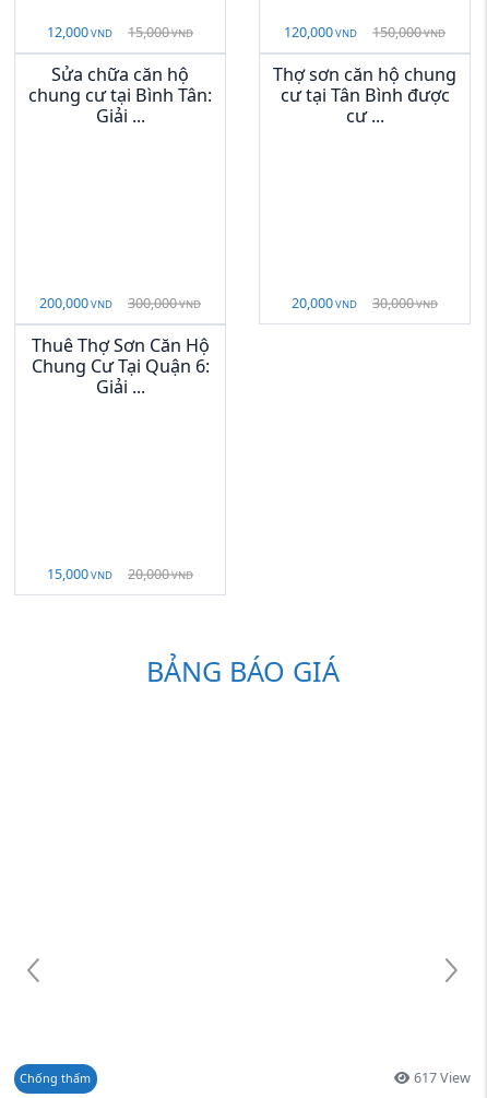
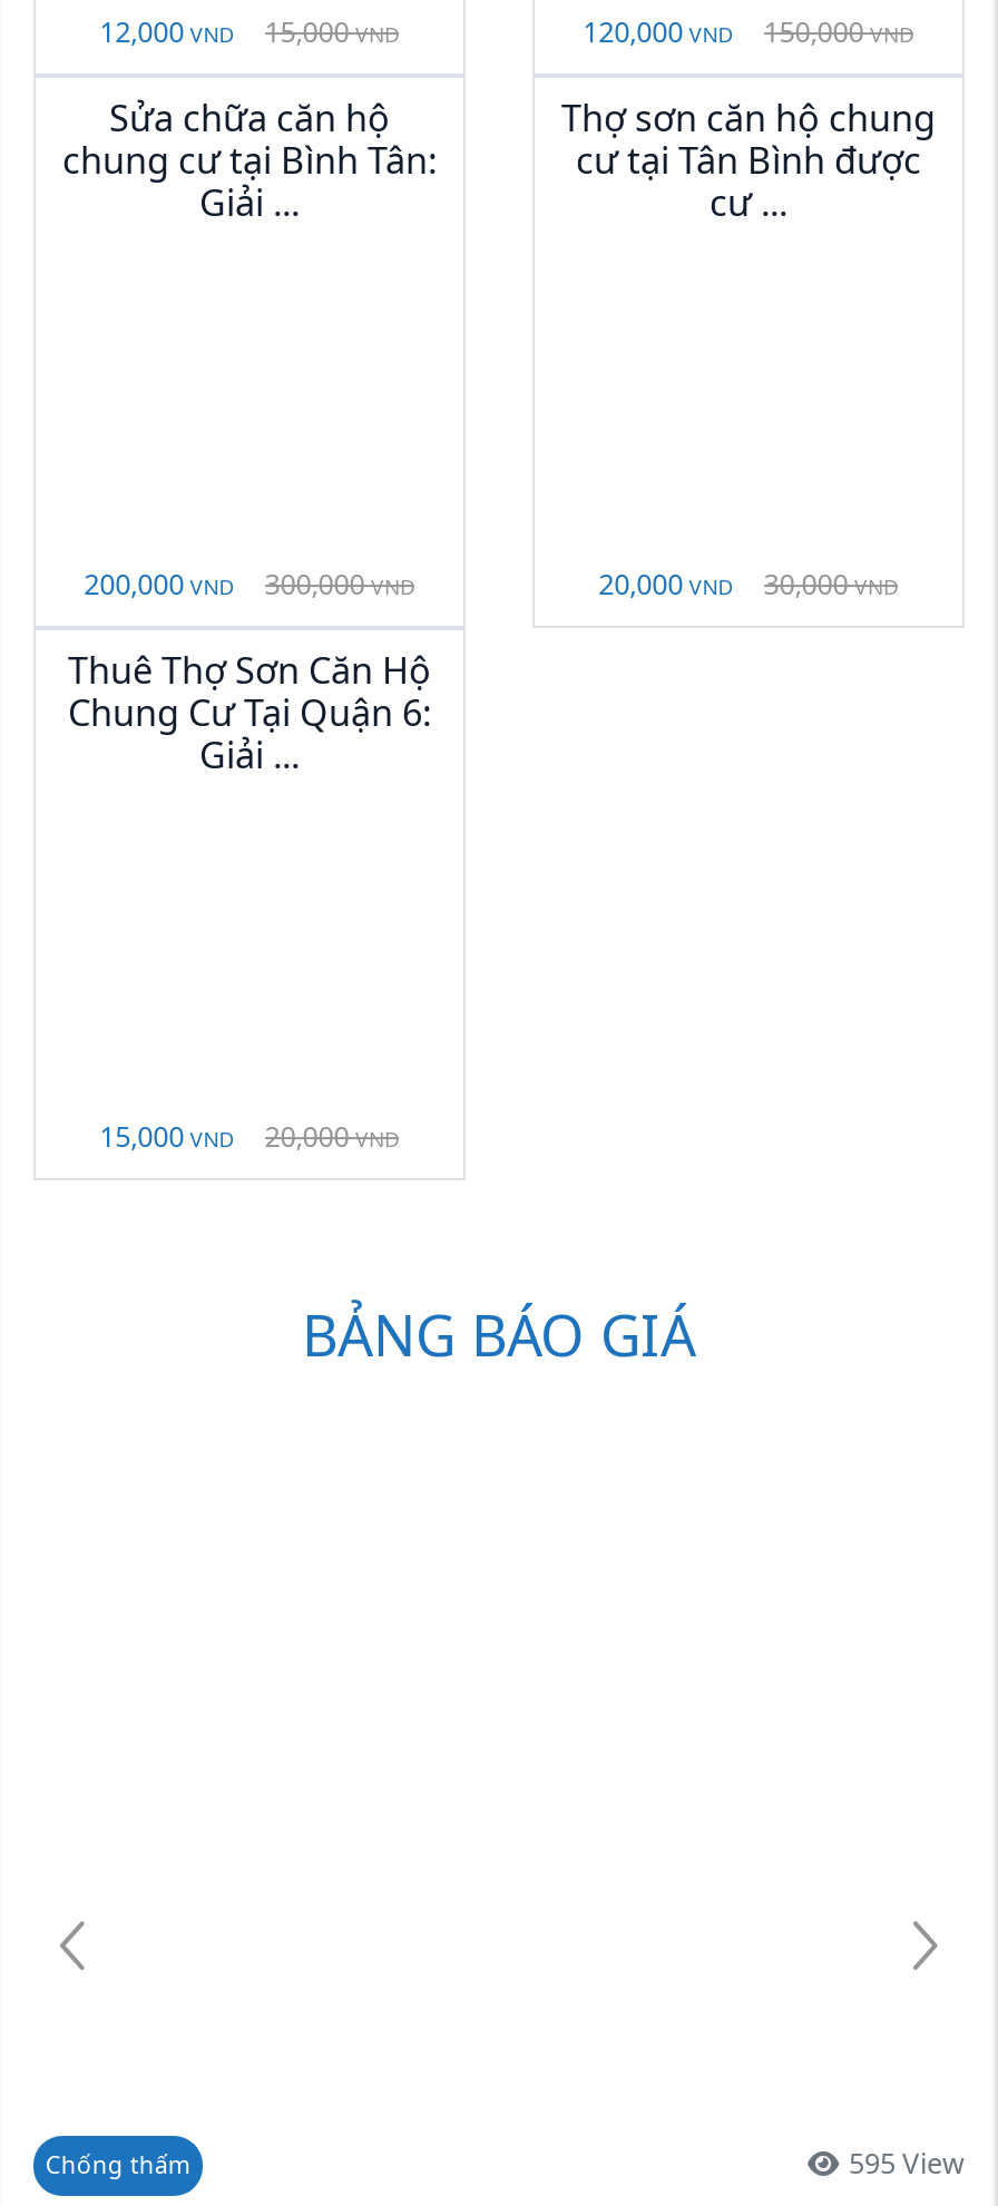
- 617 View
+ 595 View
